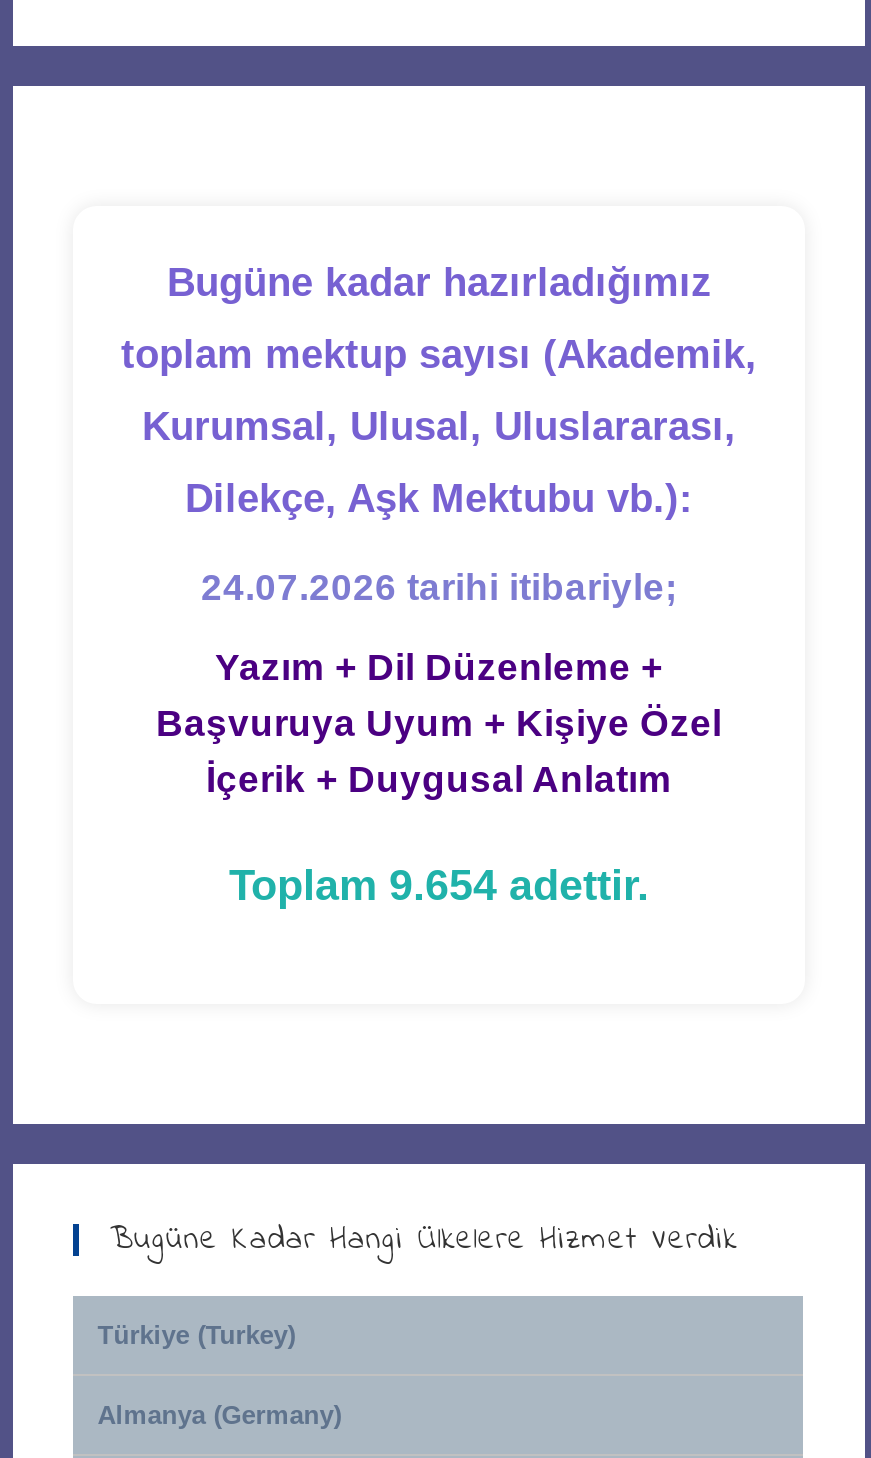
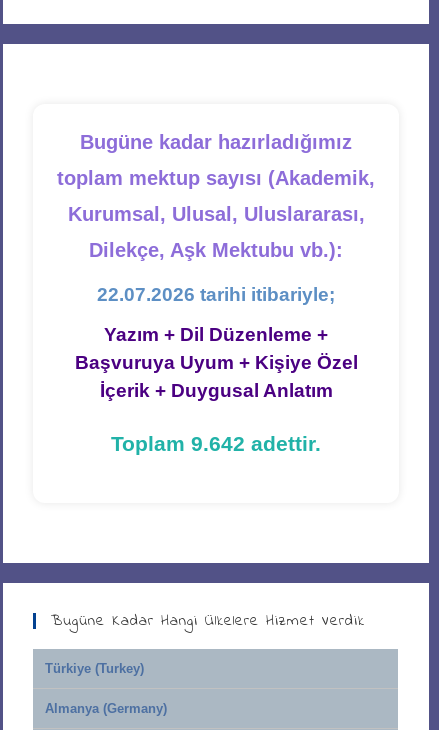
- 24.07.2026 tarihi itibariyle;
+ 22.07.2026 tarihi itibariyle;

- Toplam 9.654 adettir.
+ Toplam 9.642 adettir.
